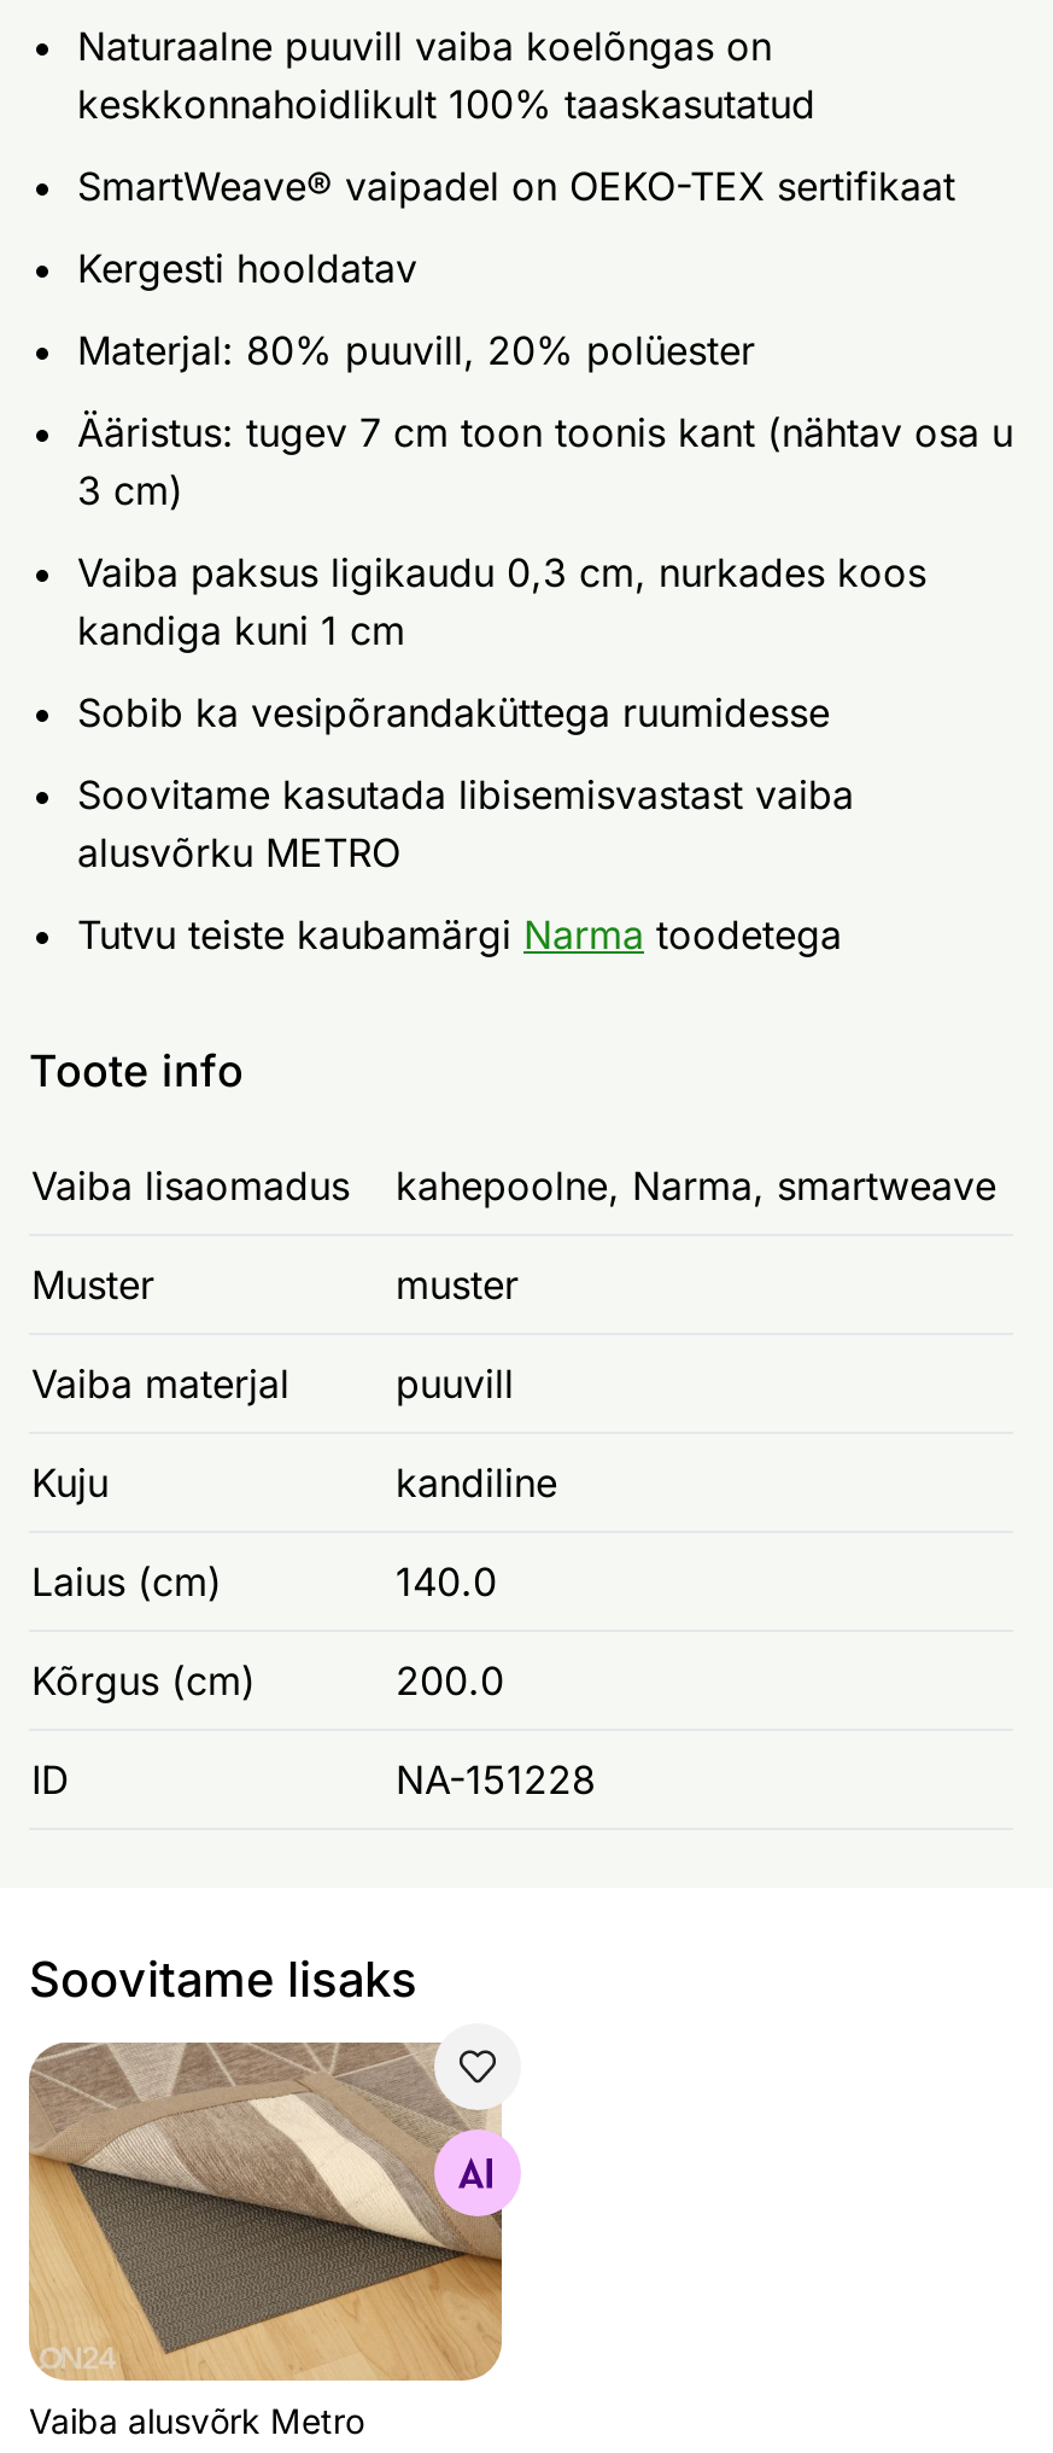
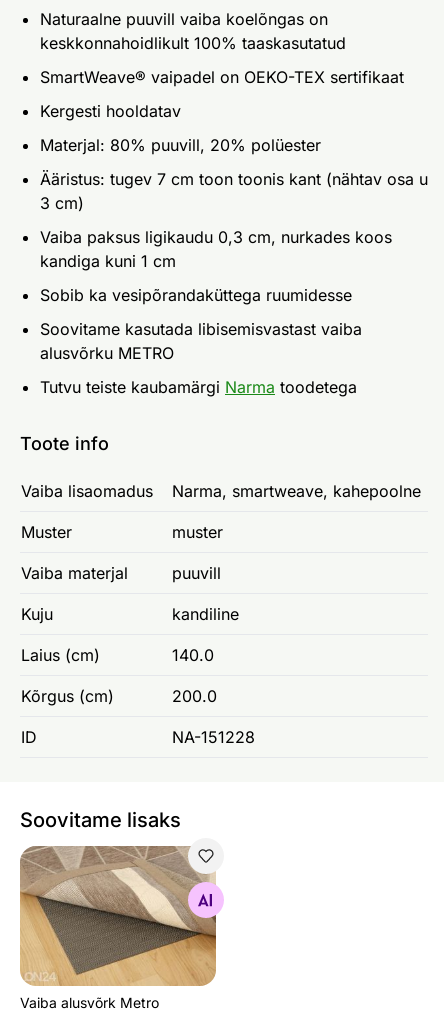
- kahepoolne, Narma, smartweave
+ Narma, smartweave, kahepoolne
